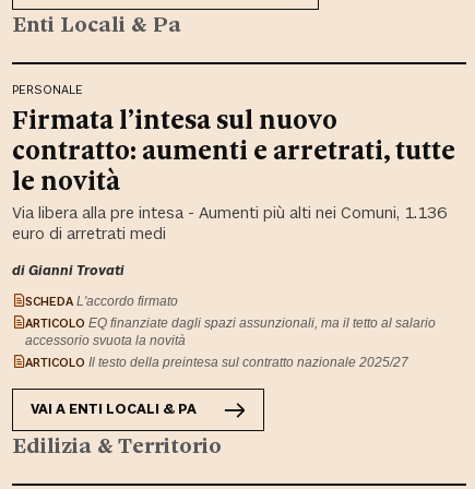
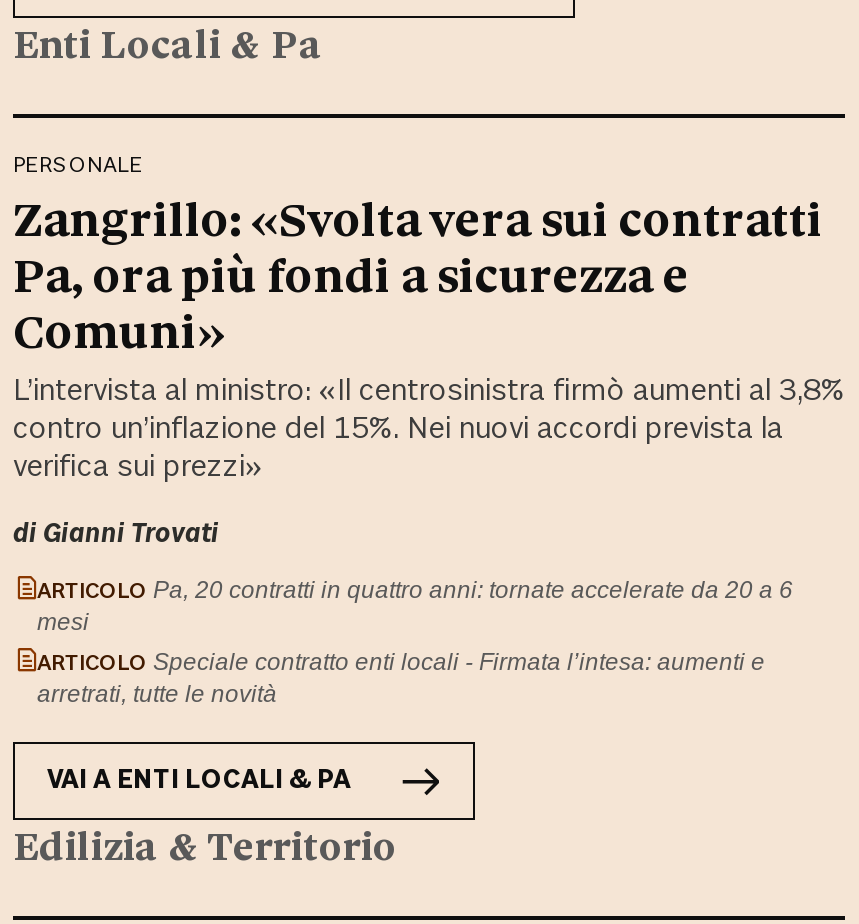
- Firmata l’intesa sul nuovo
- contratto: aumenti e arretrati, tutte
- le novità
- Via libera alla pre intesa - Aumenti più alti nei Comuni, 1.136
- euro di arretrati medi
+ Zangrillo: «Svolta vera sui contratti
+ Pa, ora più fondi a sicurezza e
+ Comuni»
+ L’intervista al ministro: «Il centrosinistra firmò aumenti al 3,8%
+ contro un’inflazione del 15%. Nei nuovi accordi prevista la
+ verifica sui prezzi»

- SCHEDA L'accordo firmato
- ARTICOLO EQ finanziate dagli spazi assunzionali, ma il tetto al salario
- accessorio svuota la novità
- ARTICOLO Il testo della preintesa sul contratto nazionale 2025/27
+ ARTICOLO Pa, 20 contratti in quattro anni: tornate accelerate da 20 a 6
+ mesi
+ ARTICOLO Speciale contratto enti locali - Firmata l’intesa: aumenti e
+ arretrati, tutte le novità
